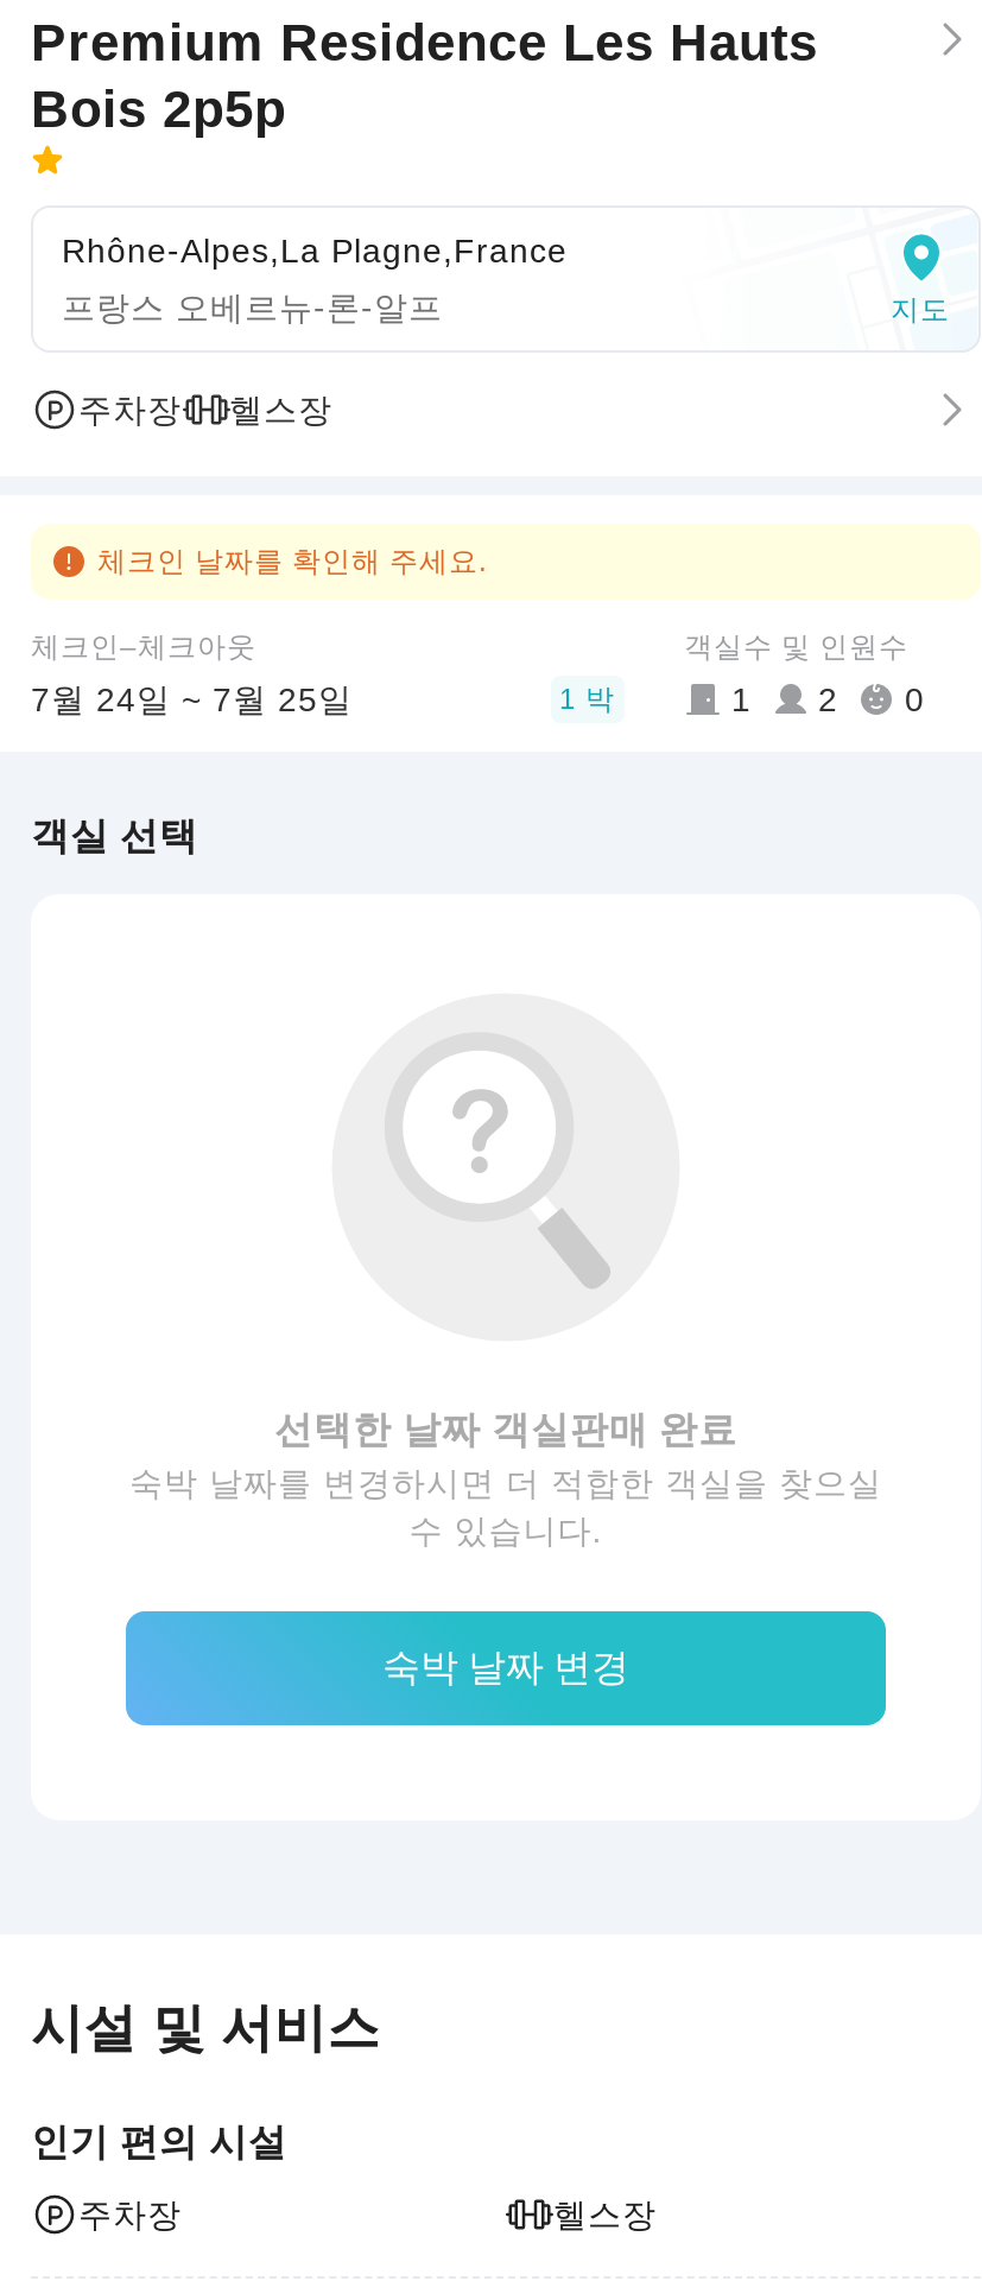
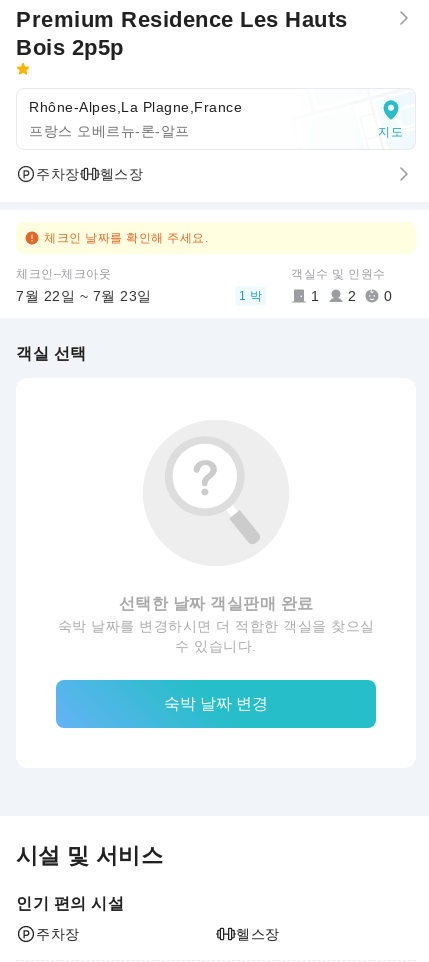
- 7월 24일 ~ 7월 25일
+ 7월 22일 ~ 7월 23일
